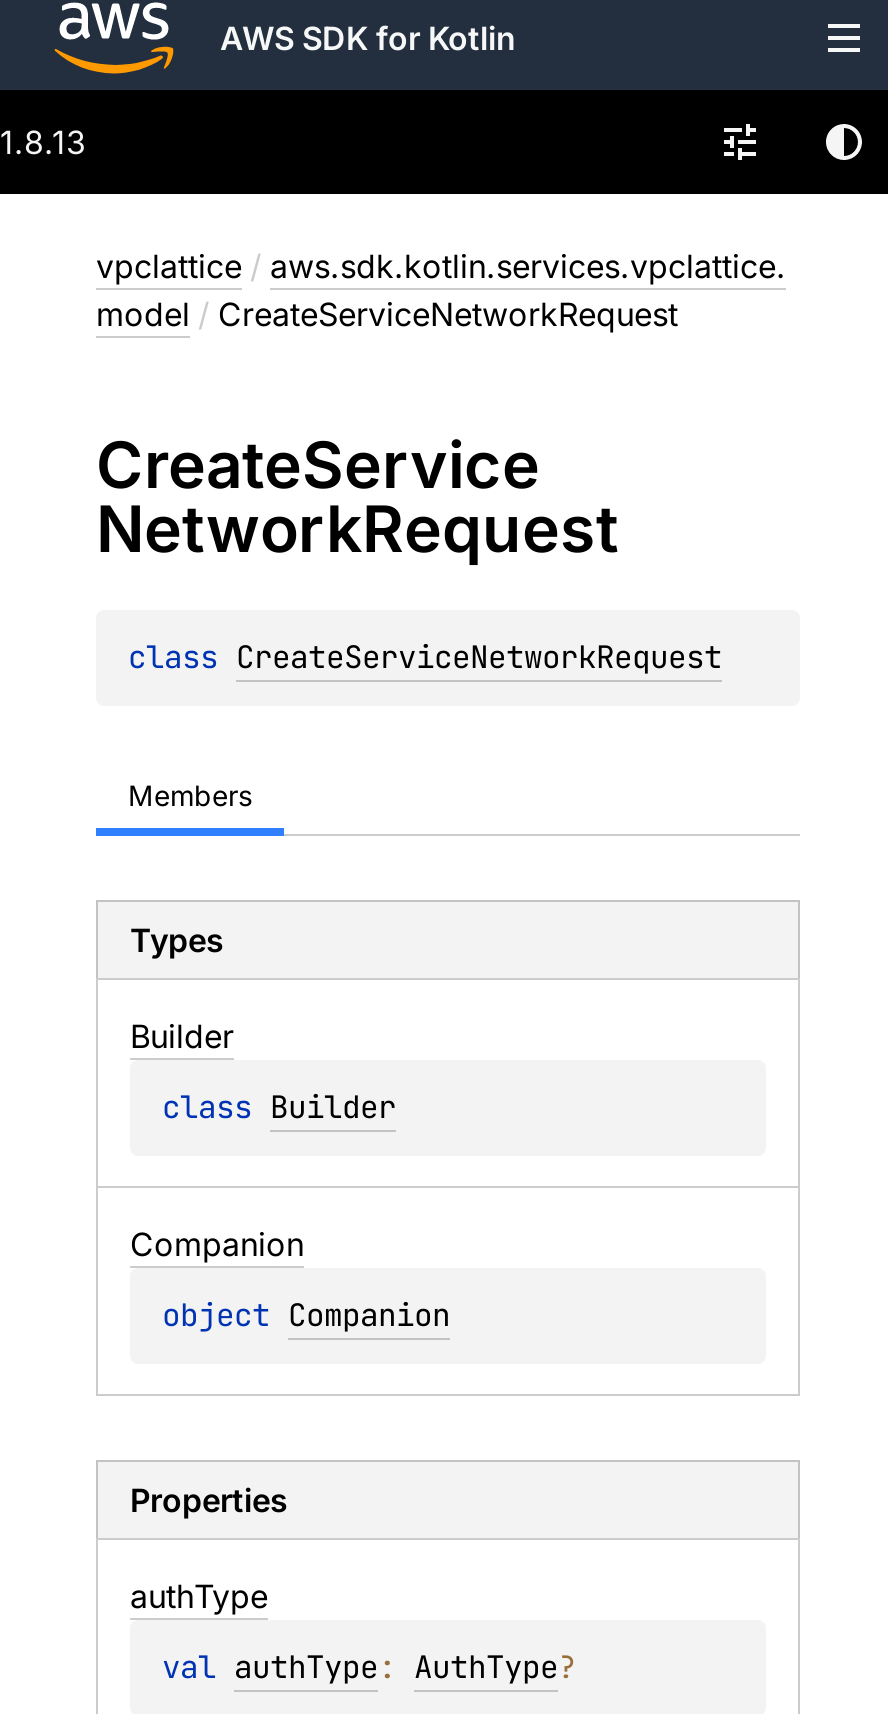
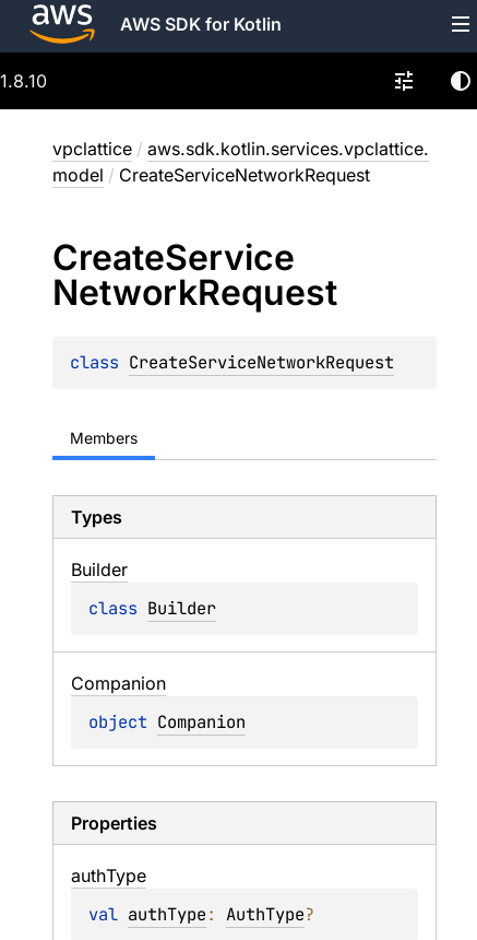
- 1.8.13
+ 1.8.10
